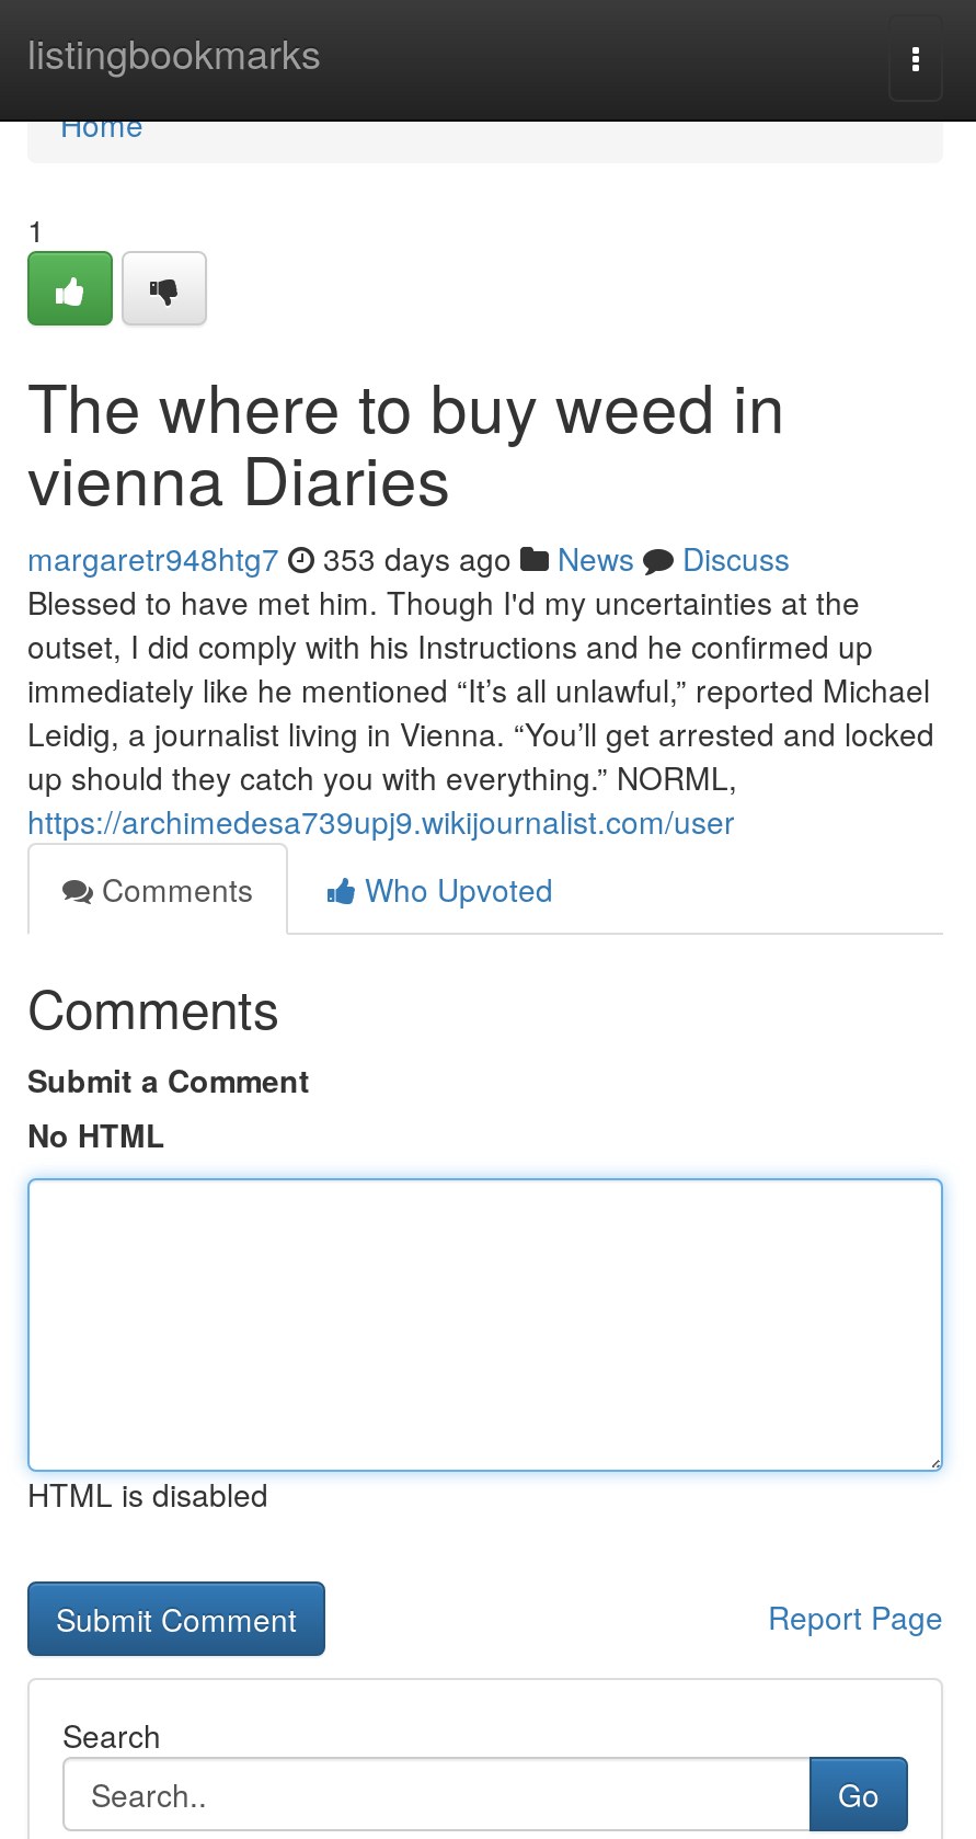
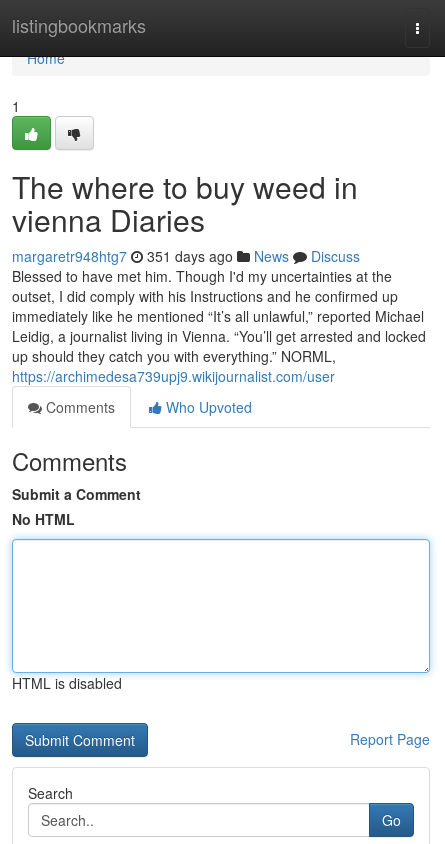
- margaretr948htg7 353 days ago News Discuss
+ margaretr948htg7 351 days ago News Discuss
